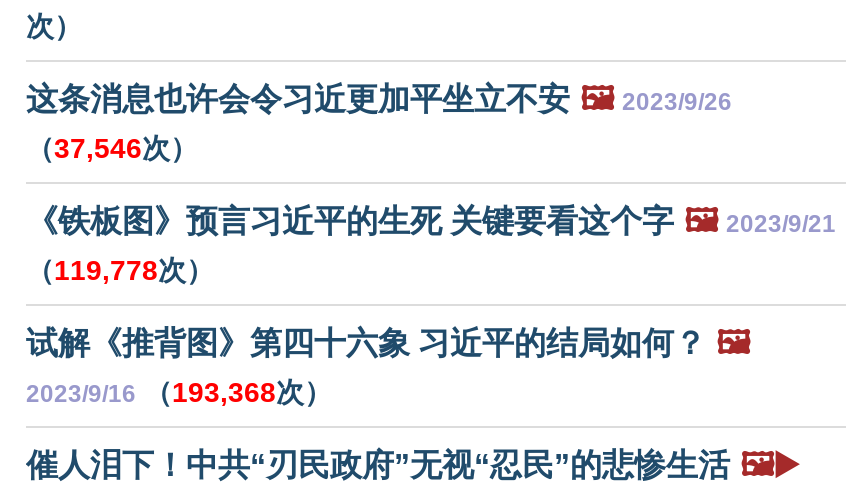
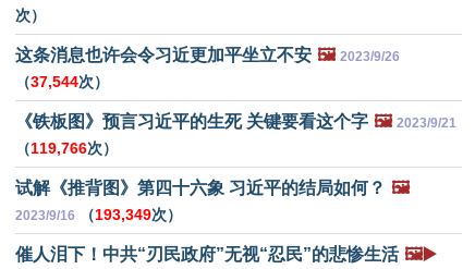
- （37,546次）
+ （37,544次）

- （119,778次）
+ （119,766次）

- 2023/9/16 （193,368次）
+ 2023/9/16 （193,349次）
